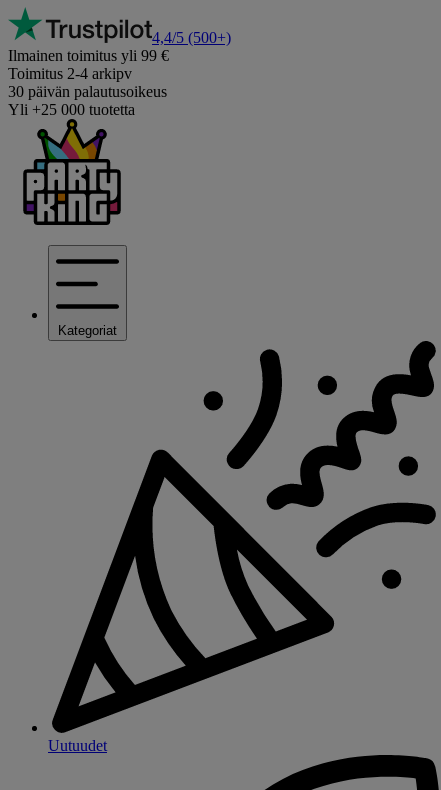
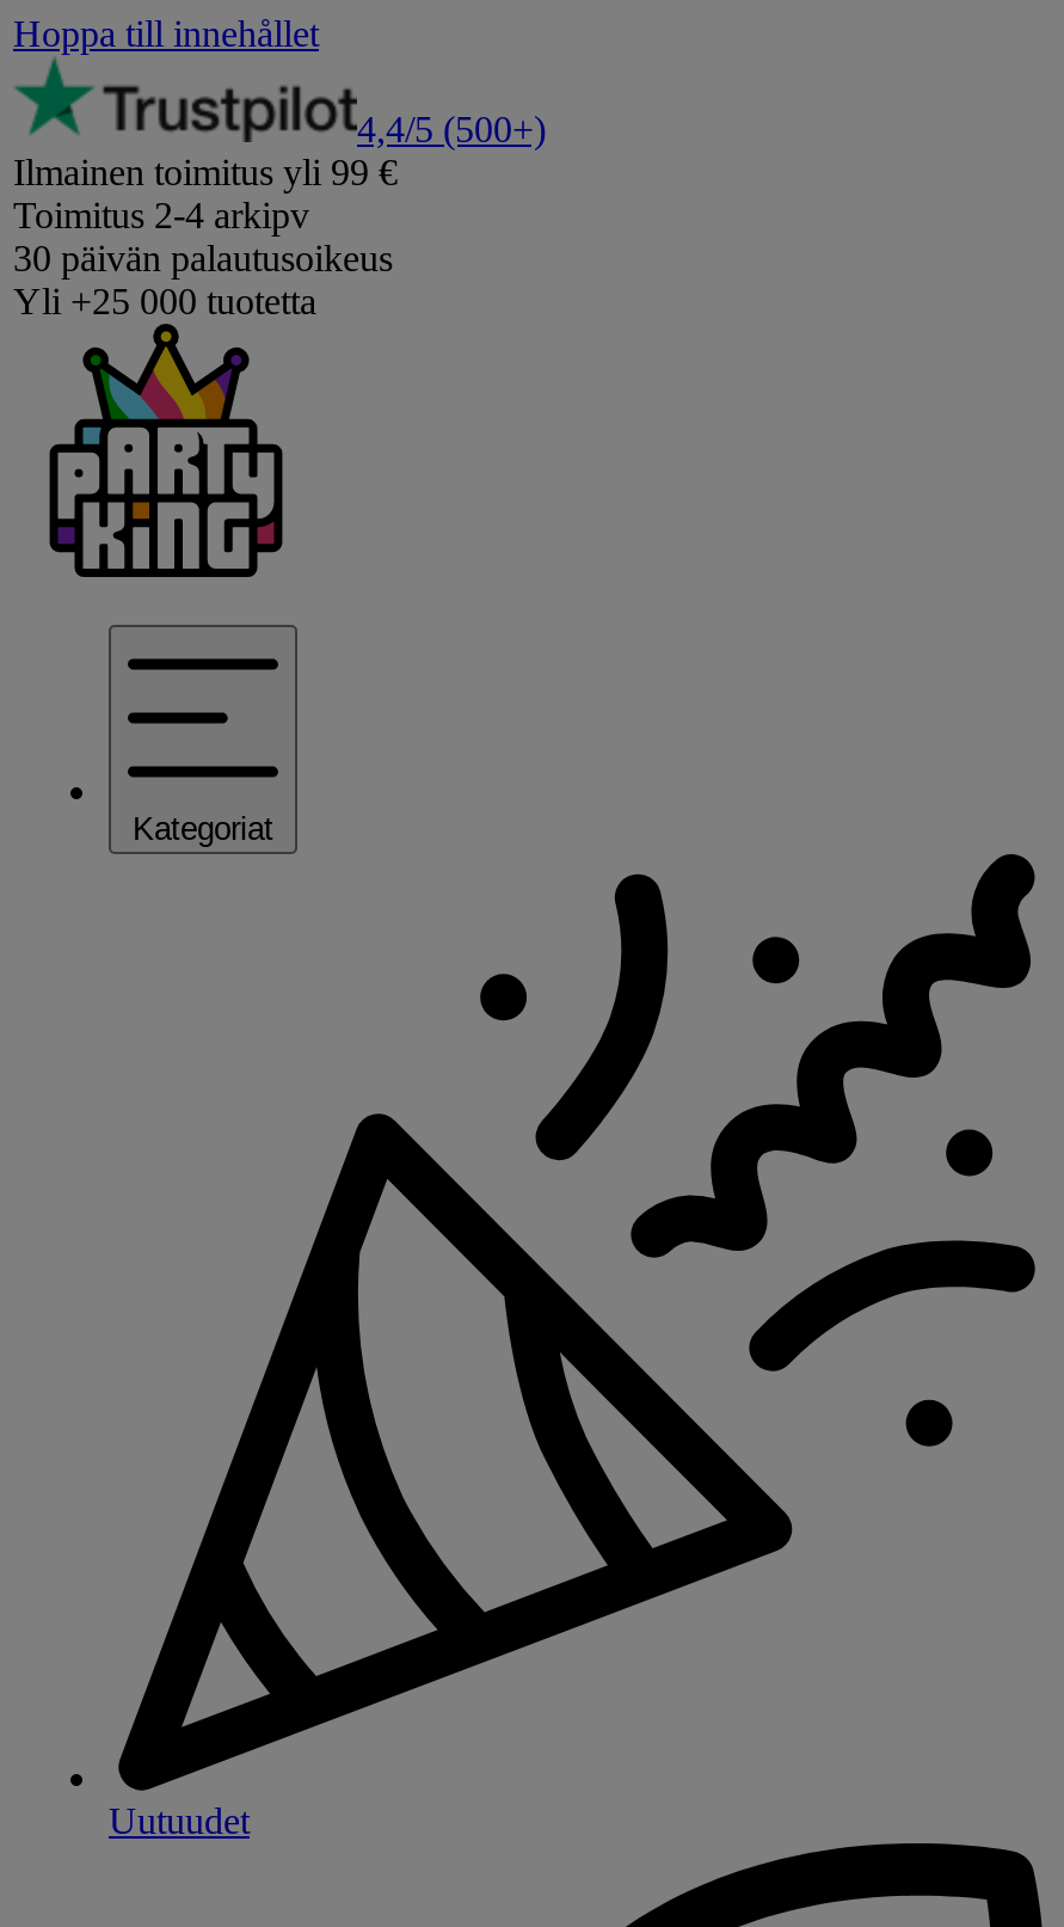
+ Hoppa till innehållet
